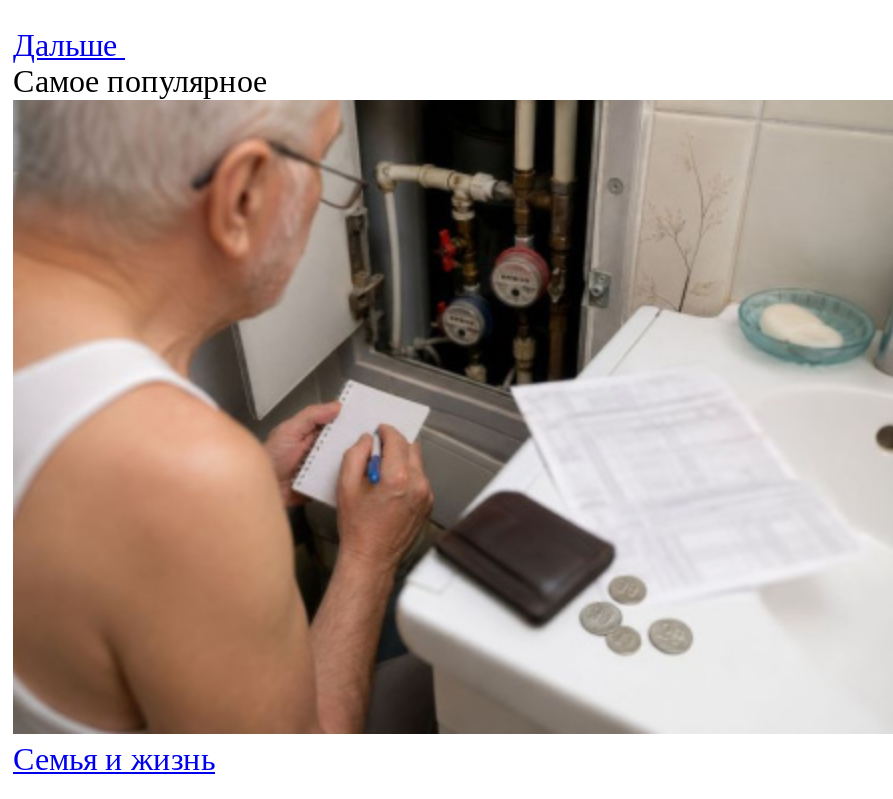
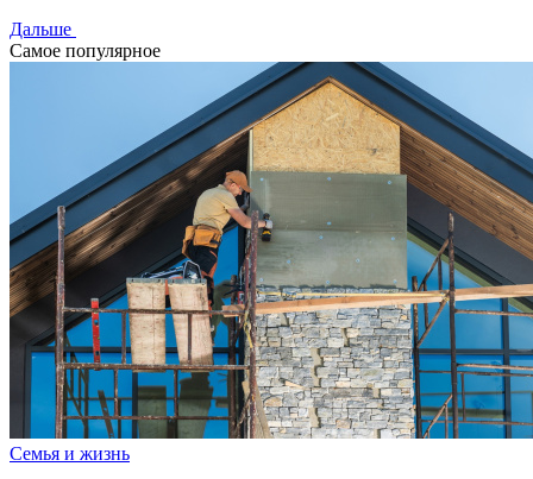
- [image]
+ [image]
